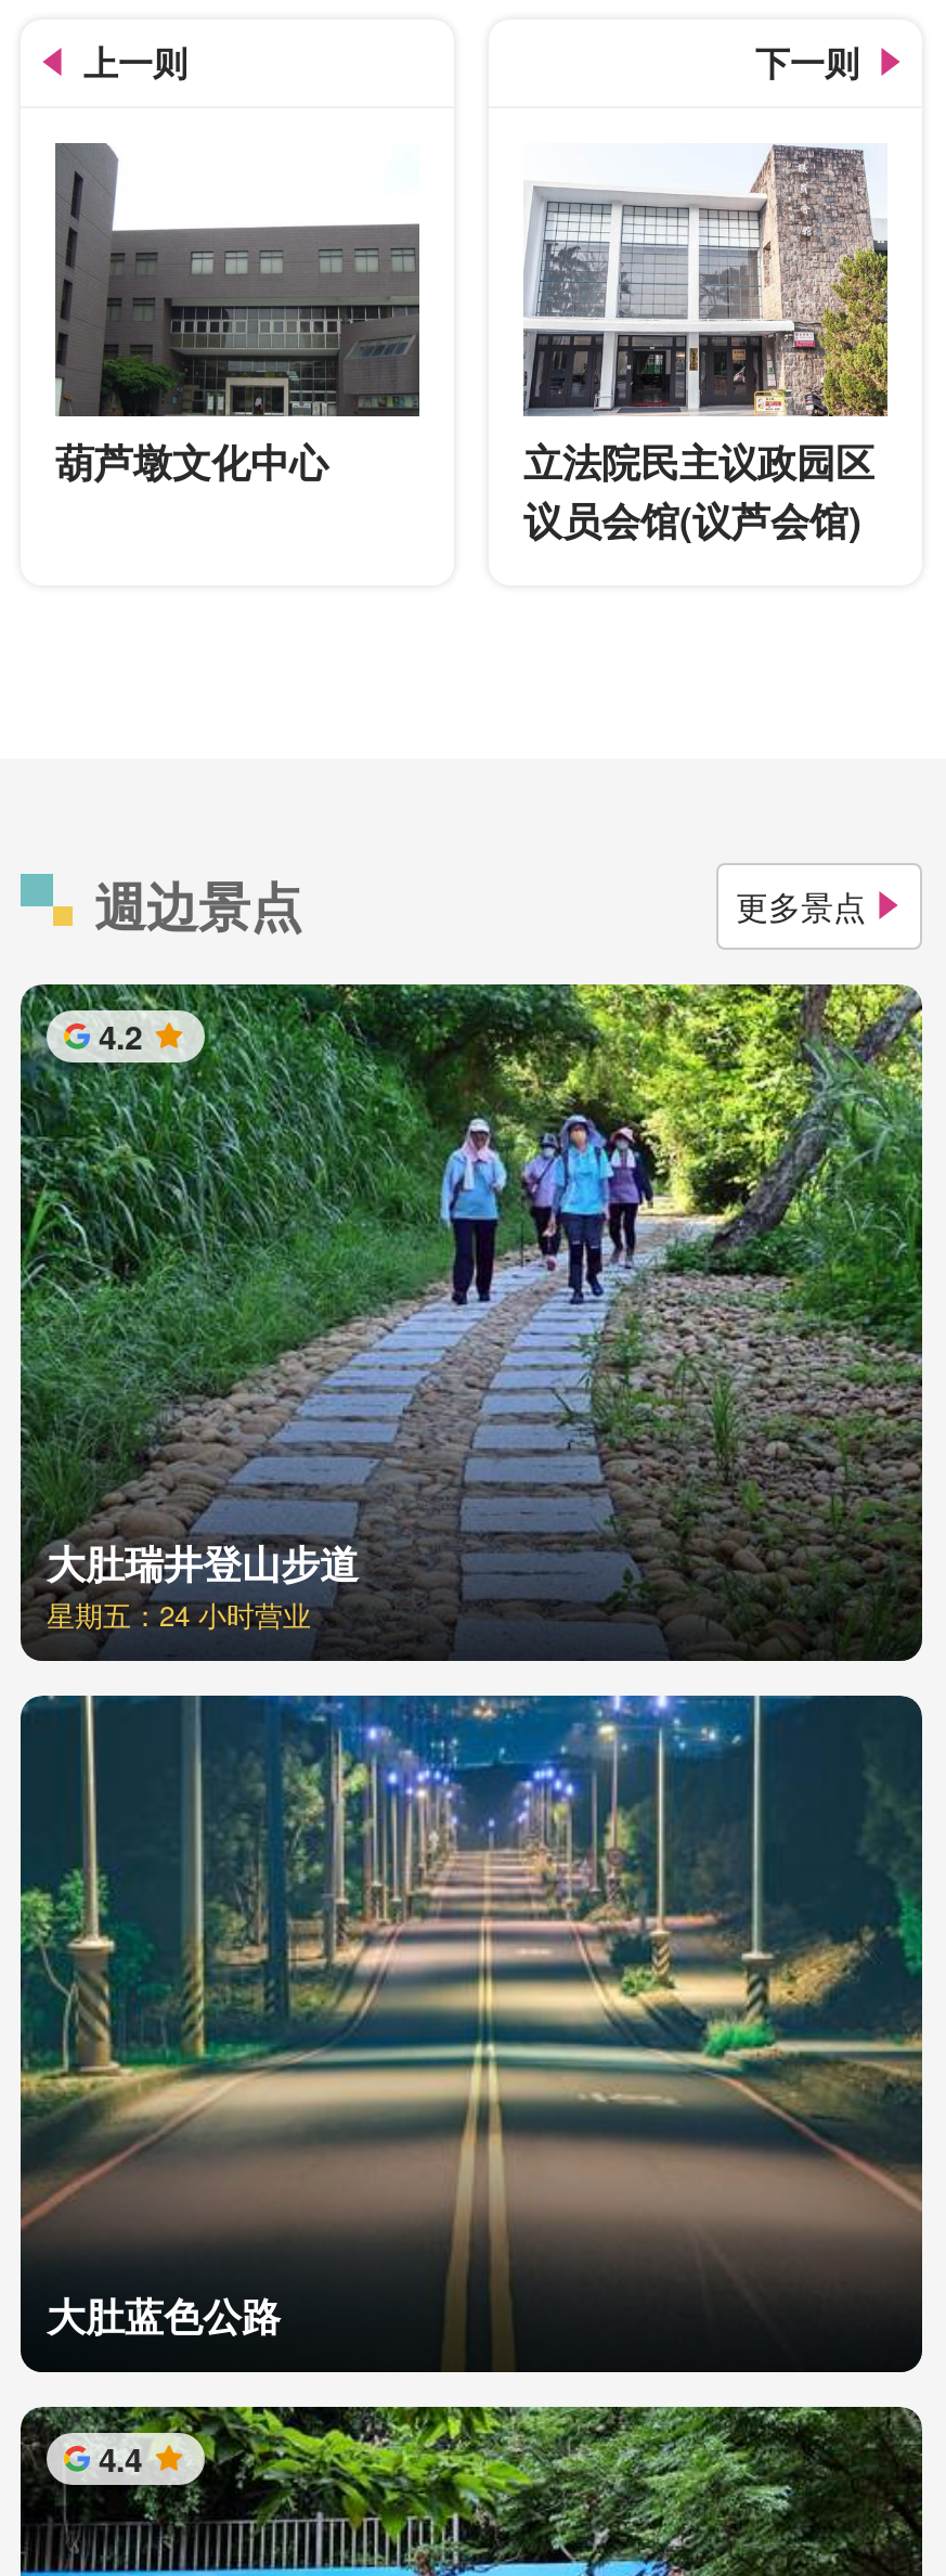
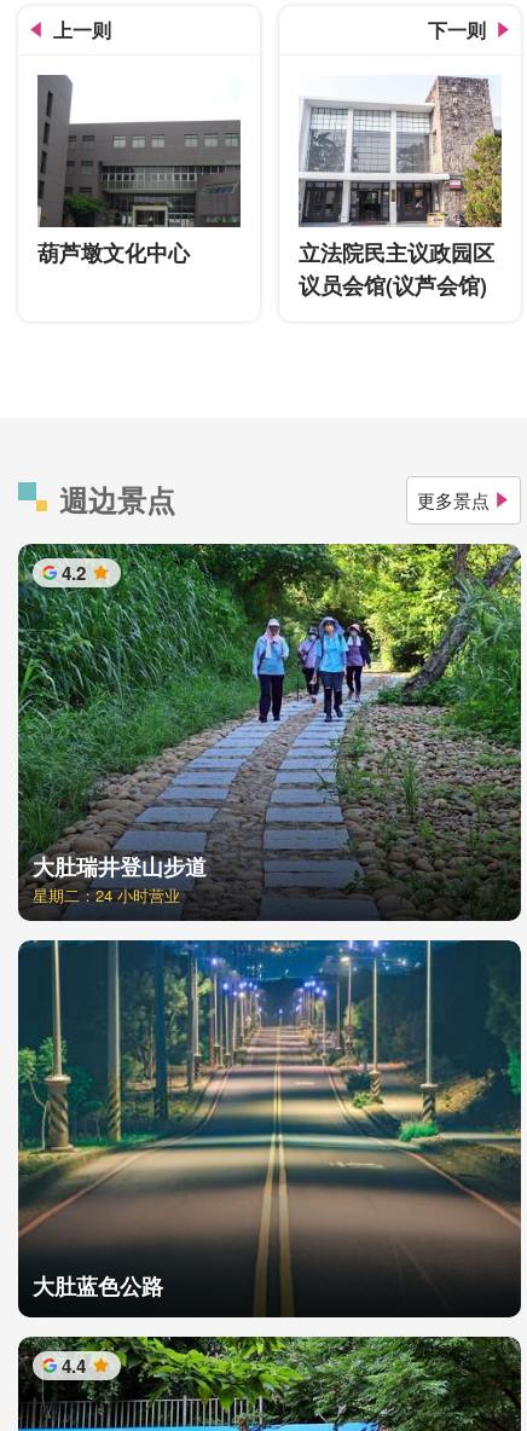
- 星期五：24 小时营业
+ 星期二：24 小时营业
